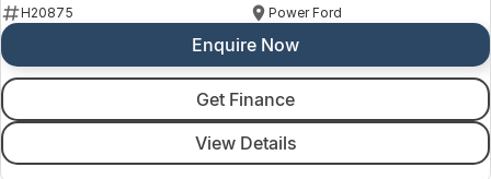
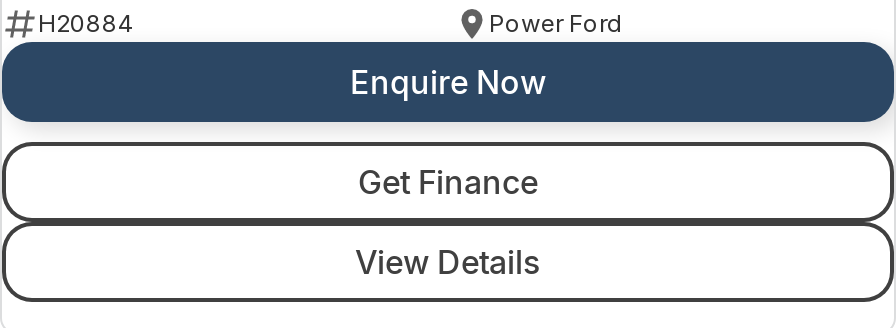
- H20875
+ H20884
